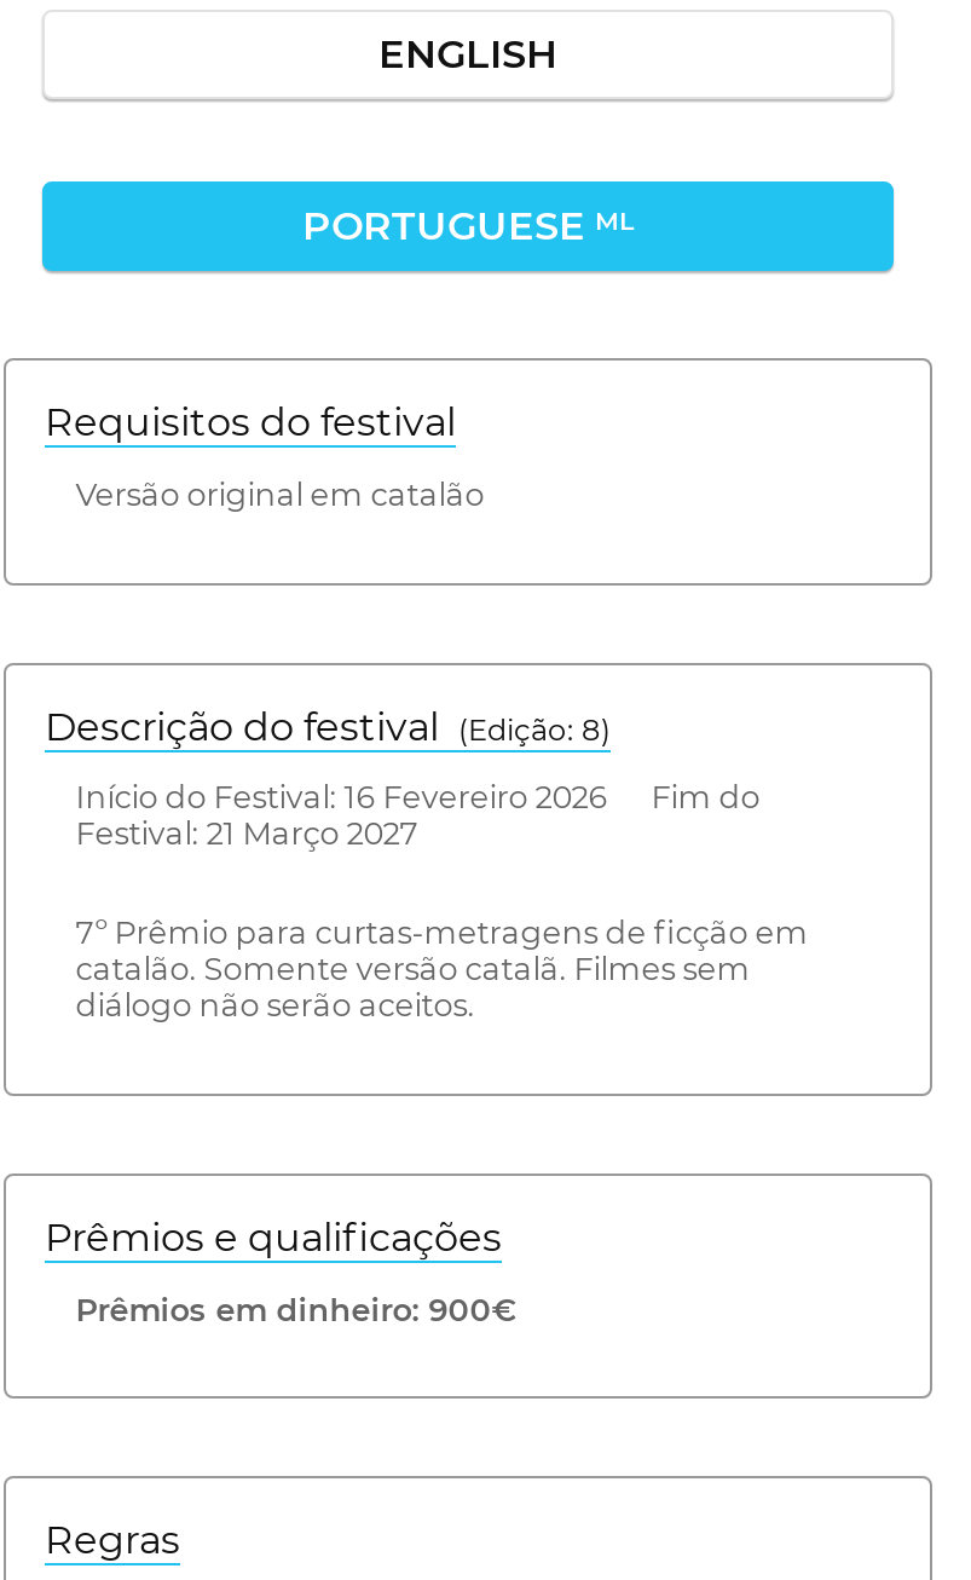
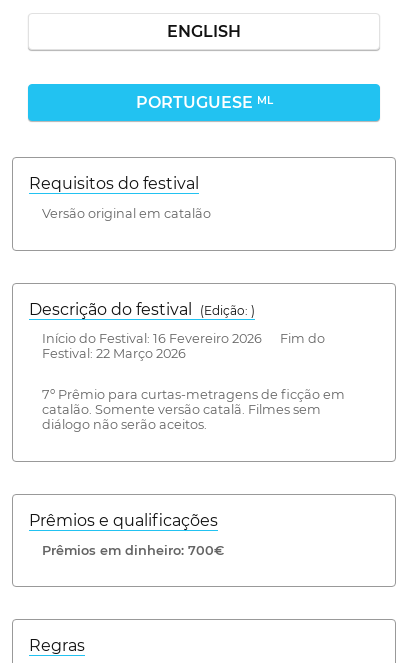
- Descrição do festival (Edição: 8)
+ Descrição do festival (Edição: )

- Festival: 21 Março 2027
+ Festival: 22 Março 2026

- Prêmios em dinheiro: 900€
+ Prêmios em dinheiro: 700€
